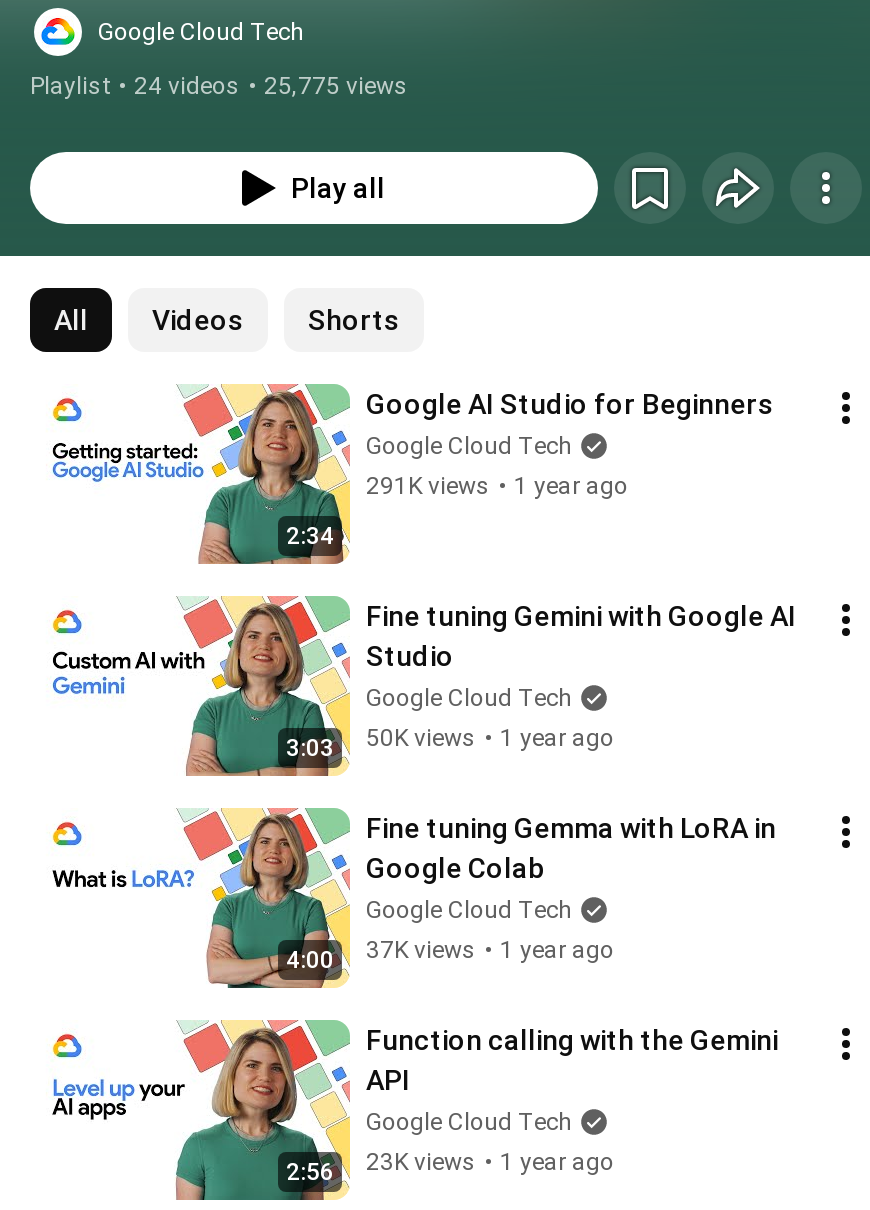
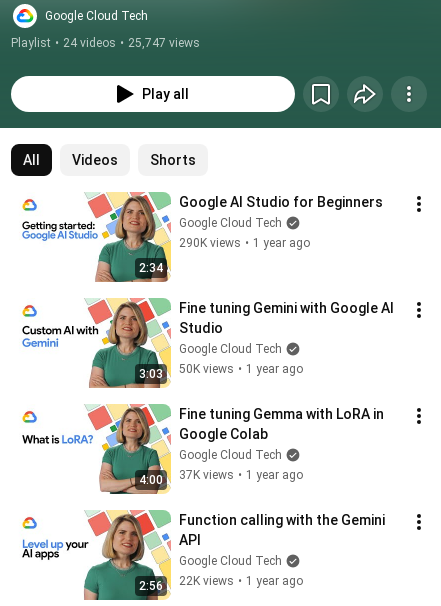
- Playlist • 24 videos • 25,775 views
+ Playlist • 24 videos • 25,747 views

- 291K views • 1 year ago
+ 290K views • 1 year ago

- 23K views • 1 year ago
+ 22K views • 1 year ago
